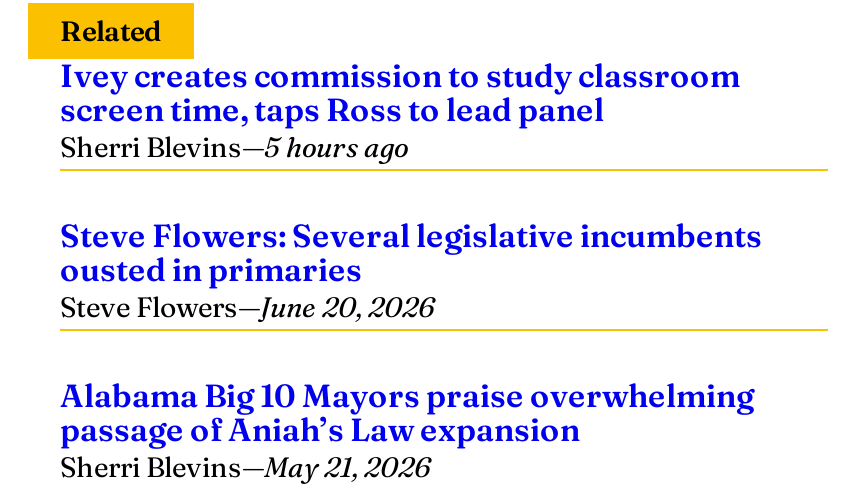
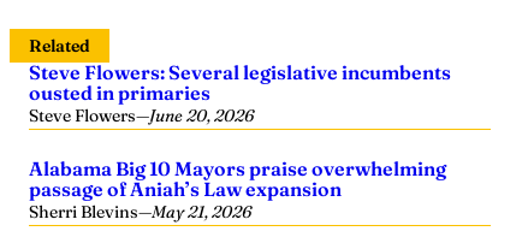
- Ivey creates commission to study classroom
- screen time, taps Ross to lead panel
- Sherri Blevins—5 hours ago
